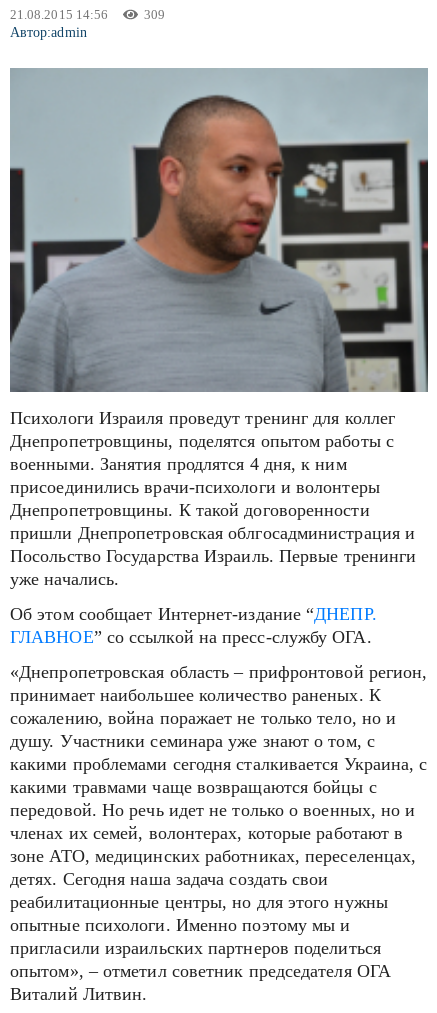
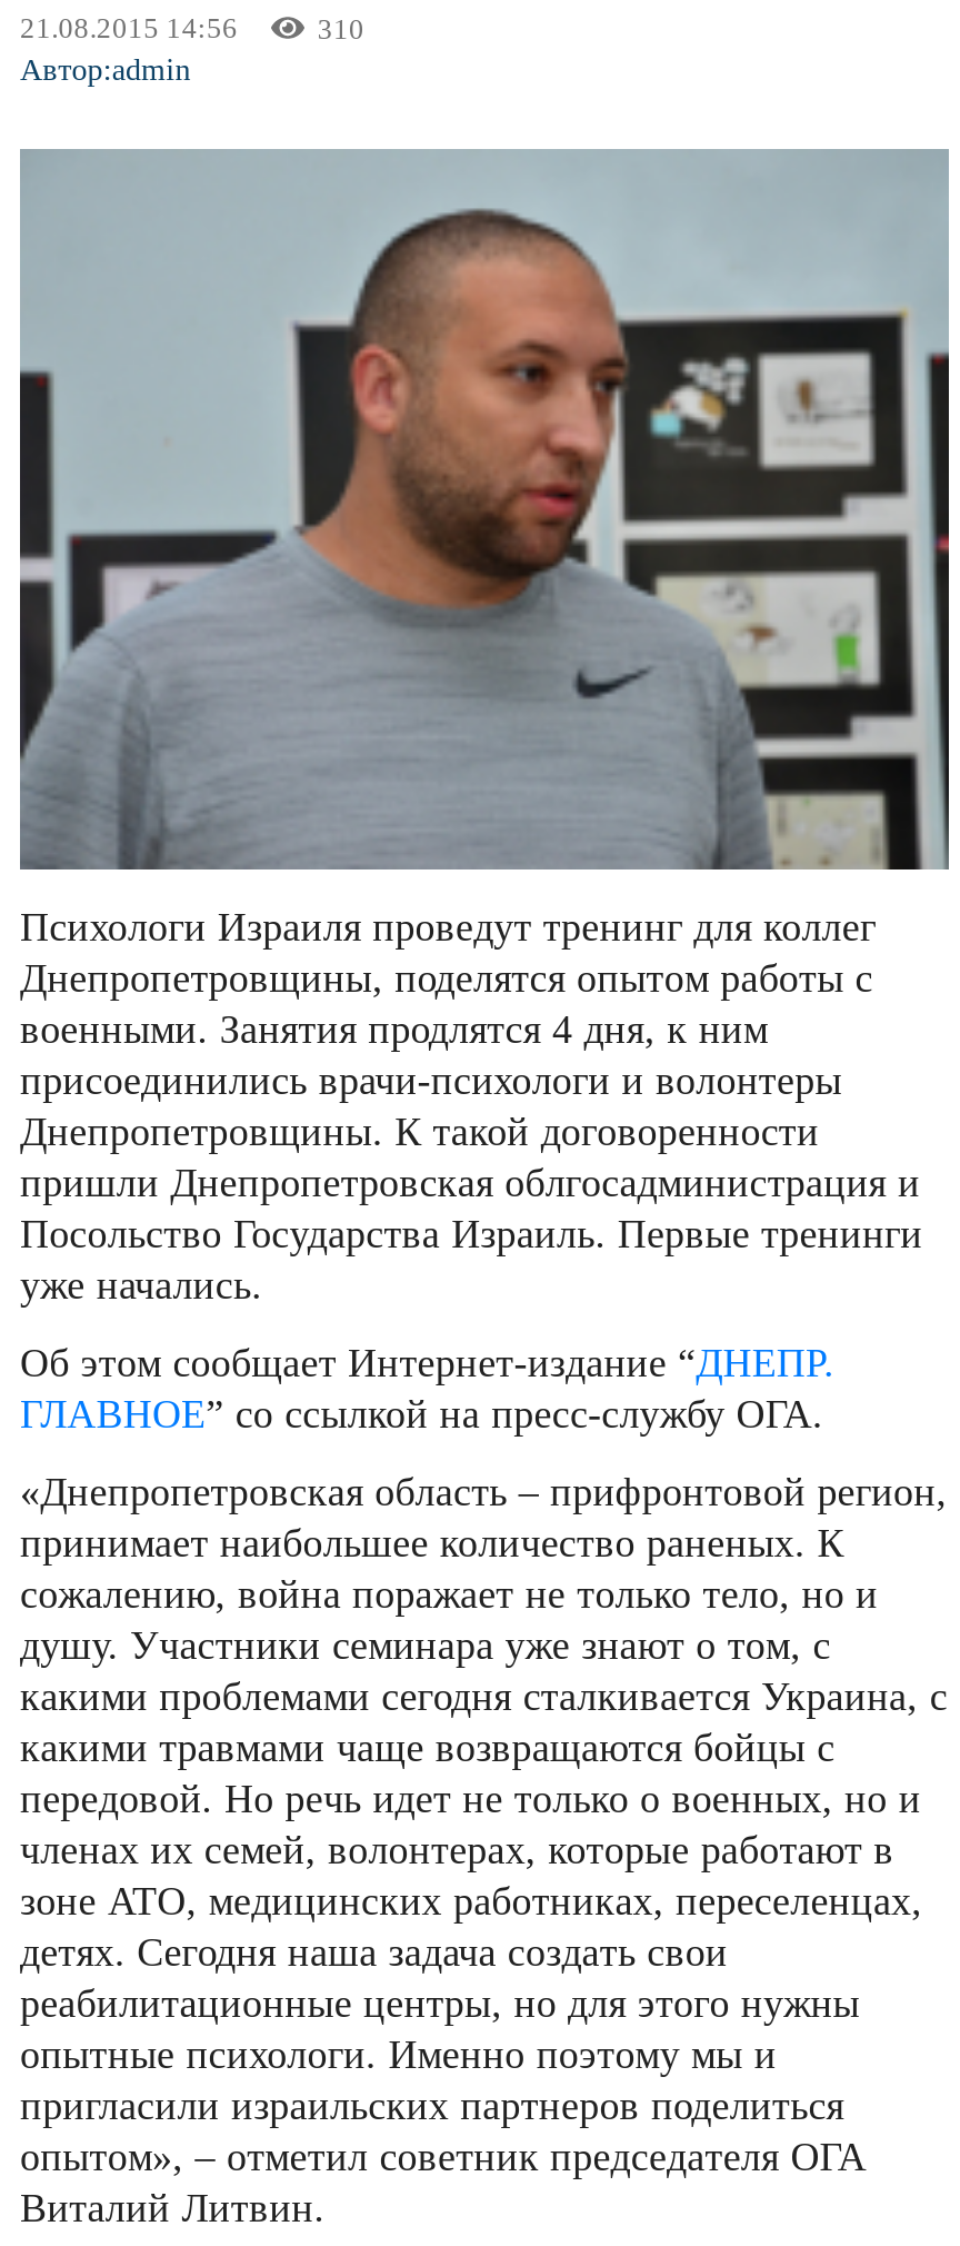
- 309
+ 310
